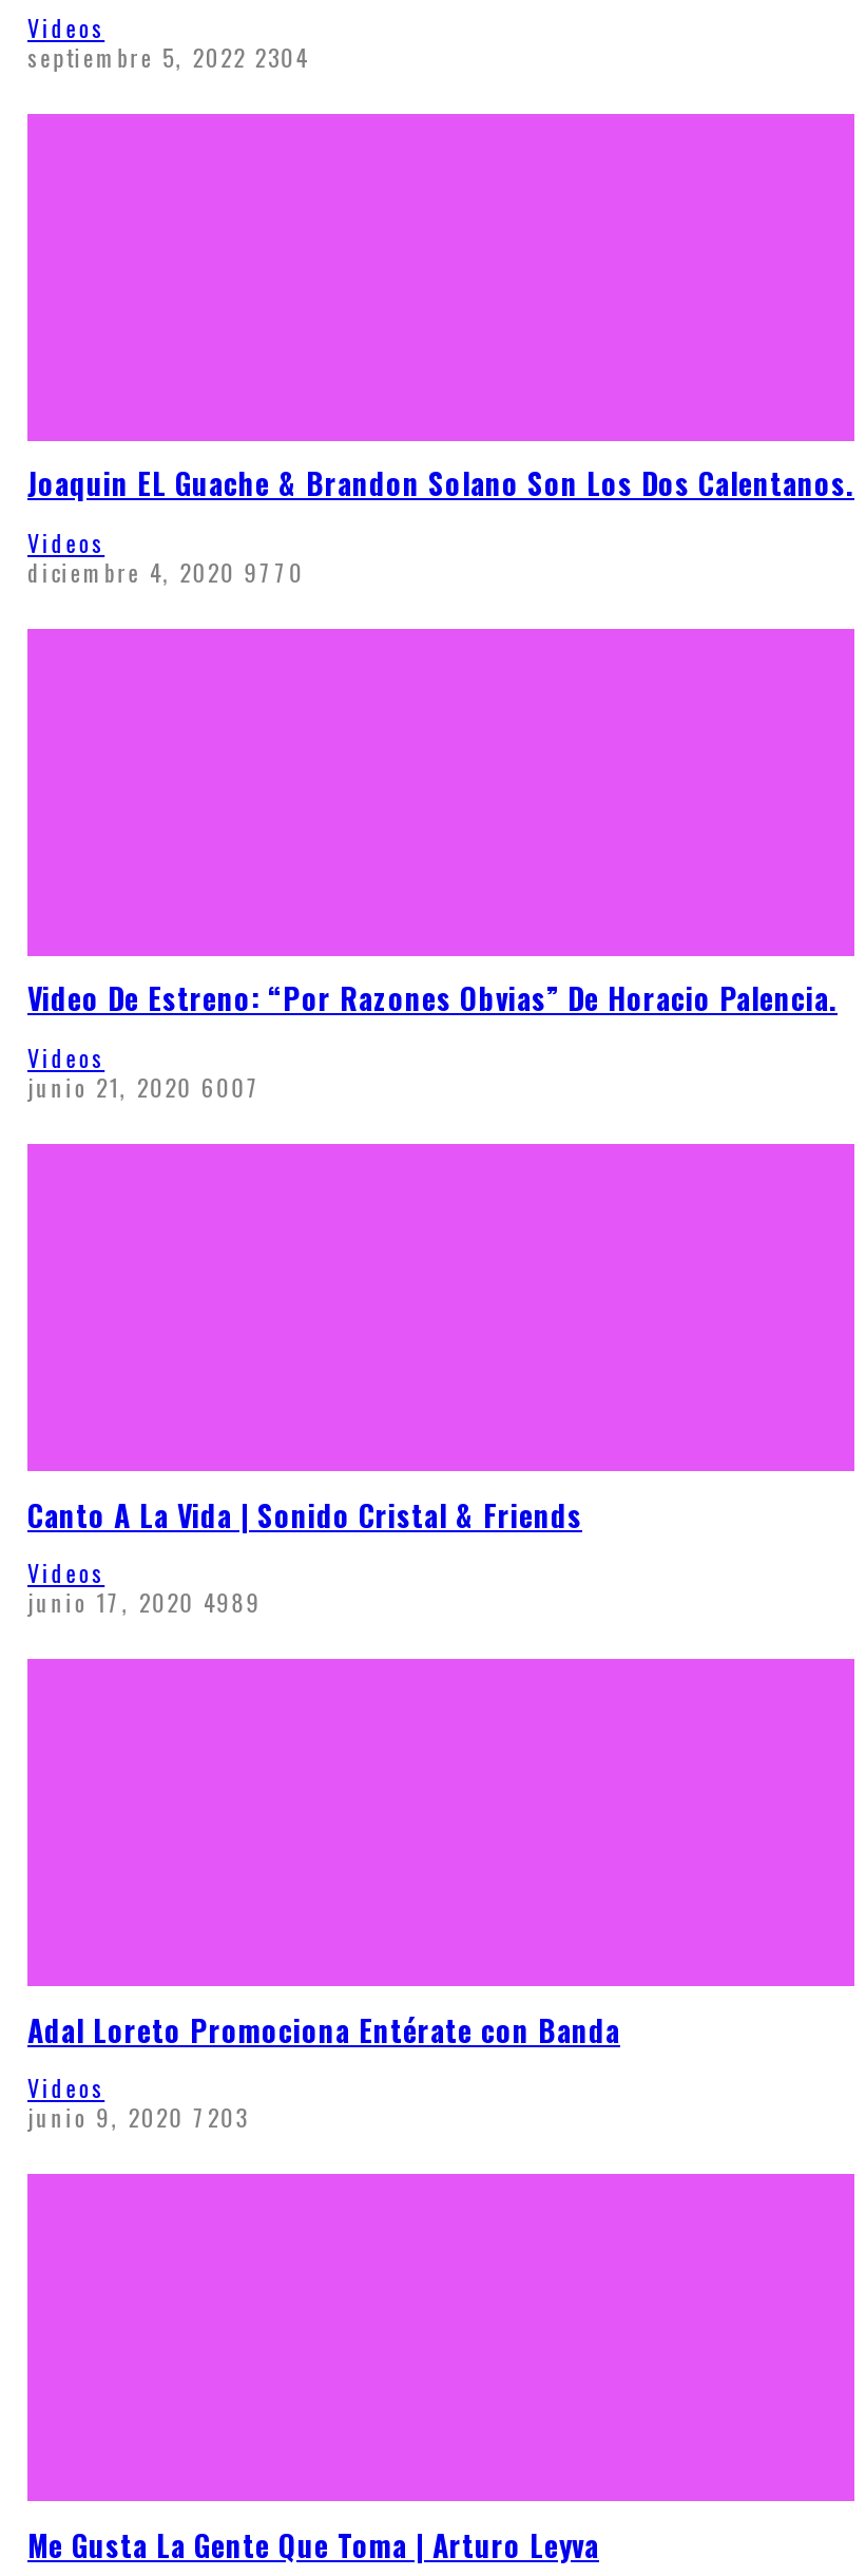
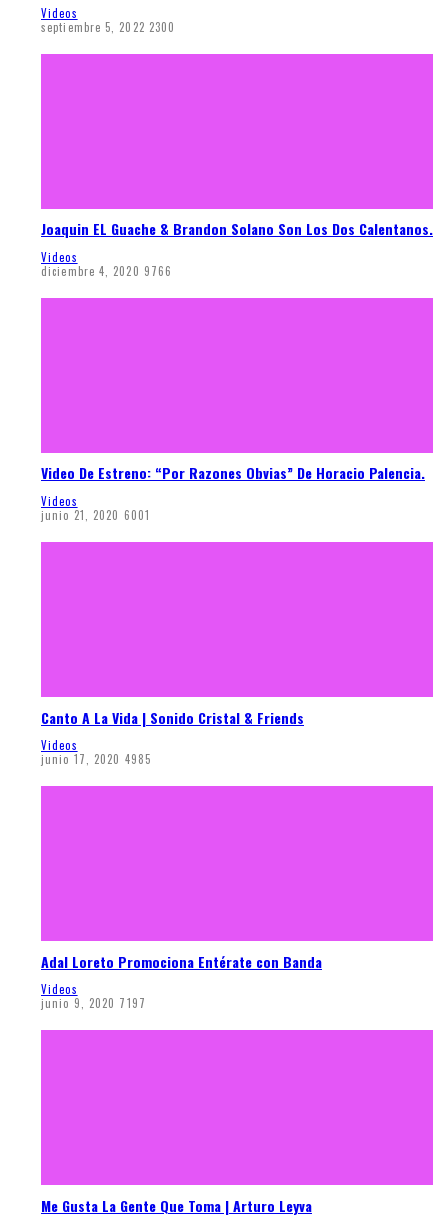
- septiembre 5, 2022 2304
+ septiembre 5, 2022 2300

- diciembre 4, 2020 9770
+ diciembre 4, 2020 9766

- junio 21, 2020 6007
+ junio 21, 2020 6001

- junio 17, 2020 4989
+ junio 17, 2020 4985

- junio 9, 2020 7203
+ junio 9, 2020 7197
